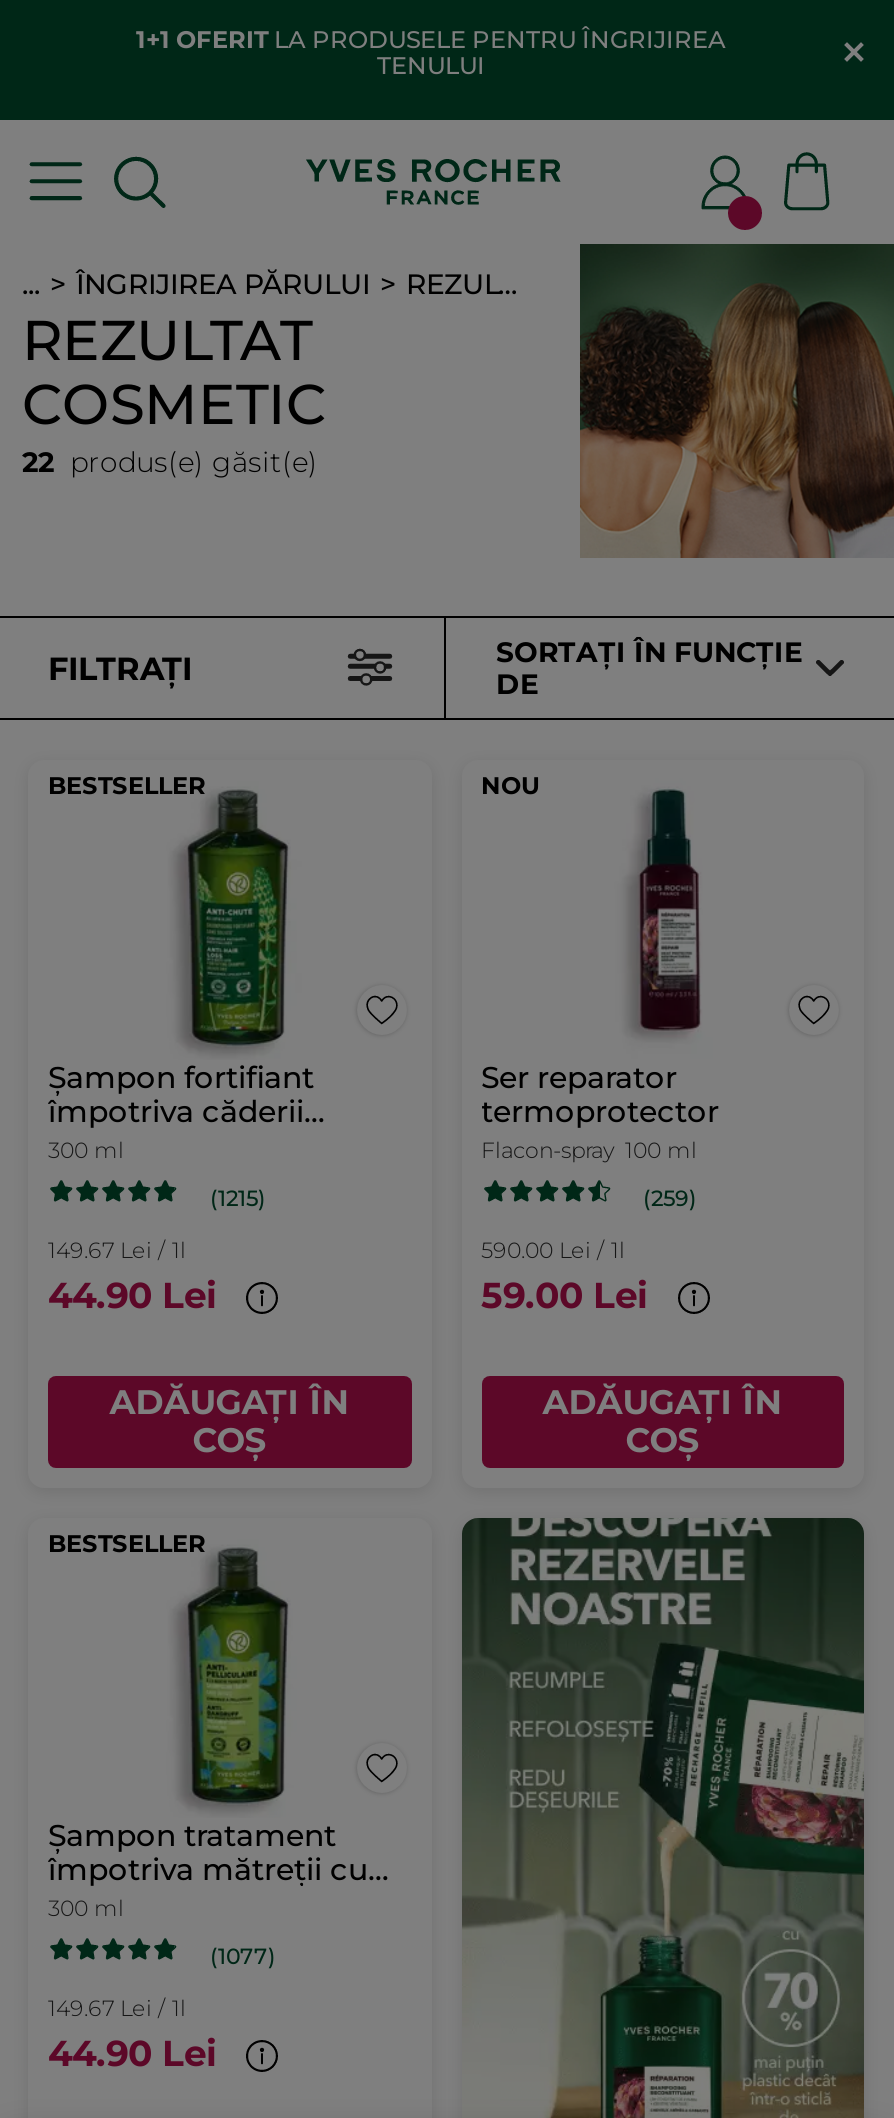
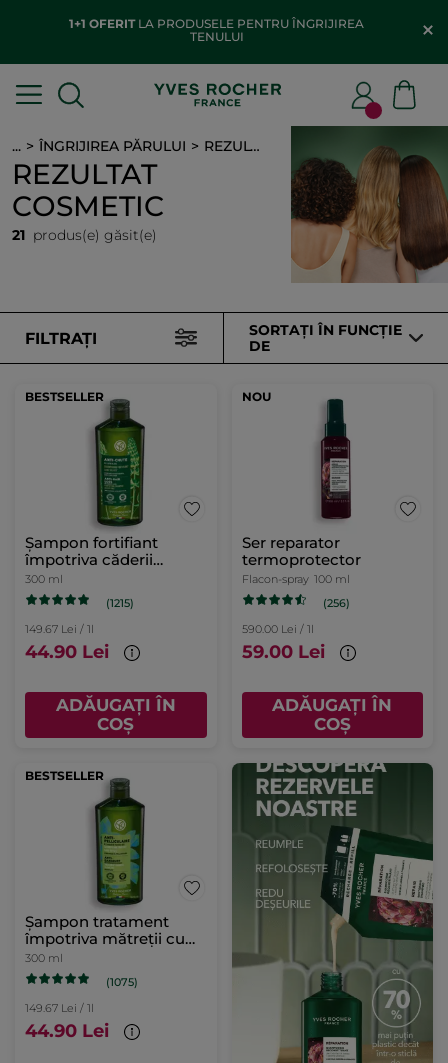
- 22 produs(e) găsit(e)
+ 21 produs(e) găsit(e)

- (259)
+ (256)

- (1077)
+ (1075)
